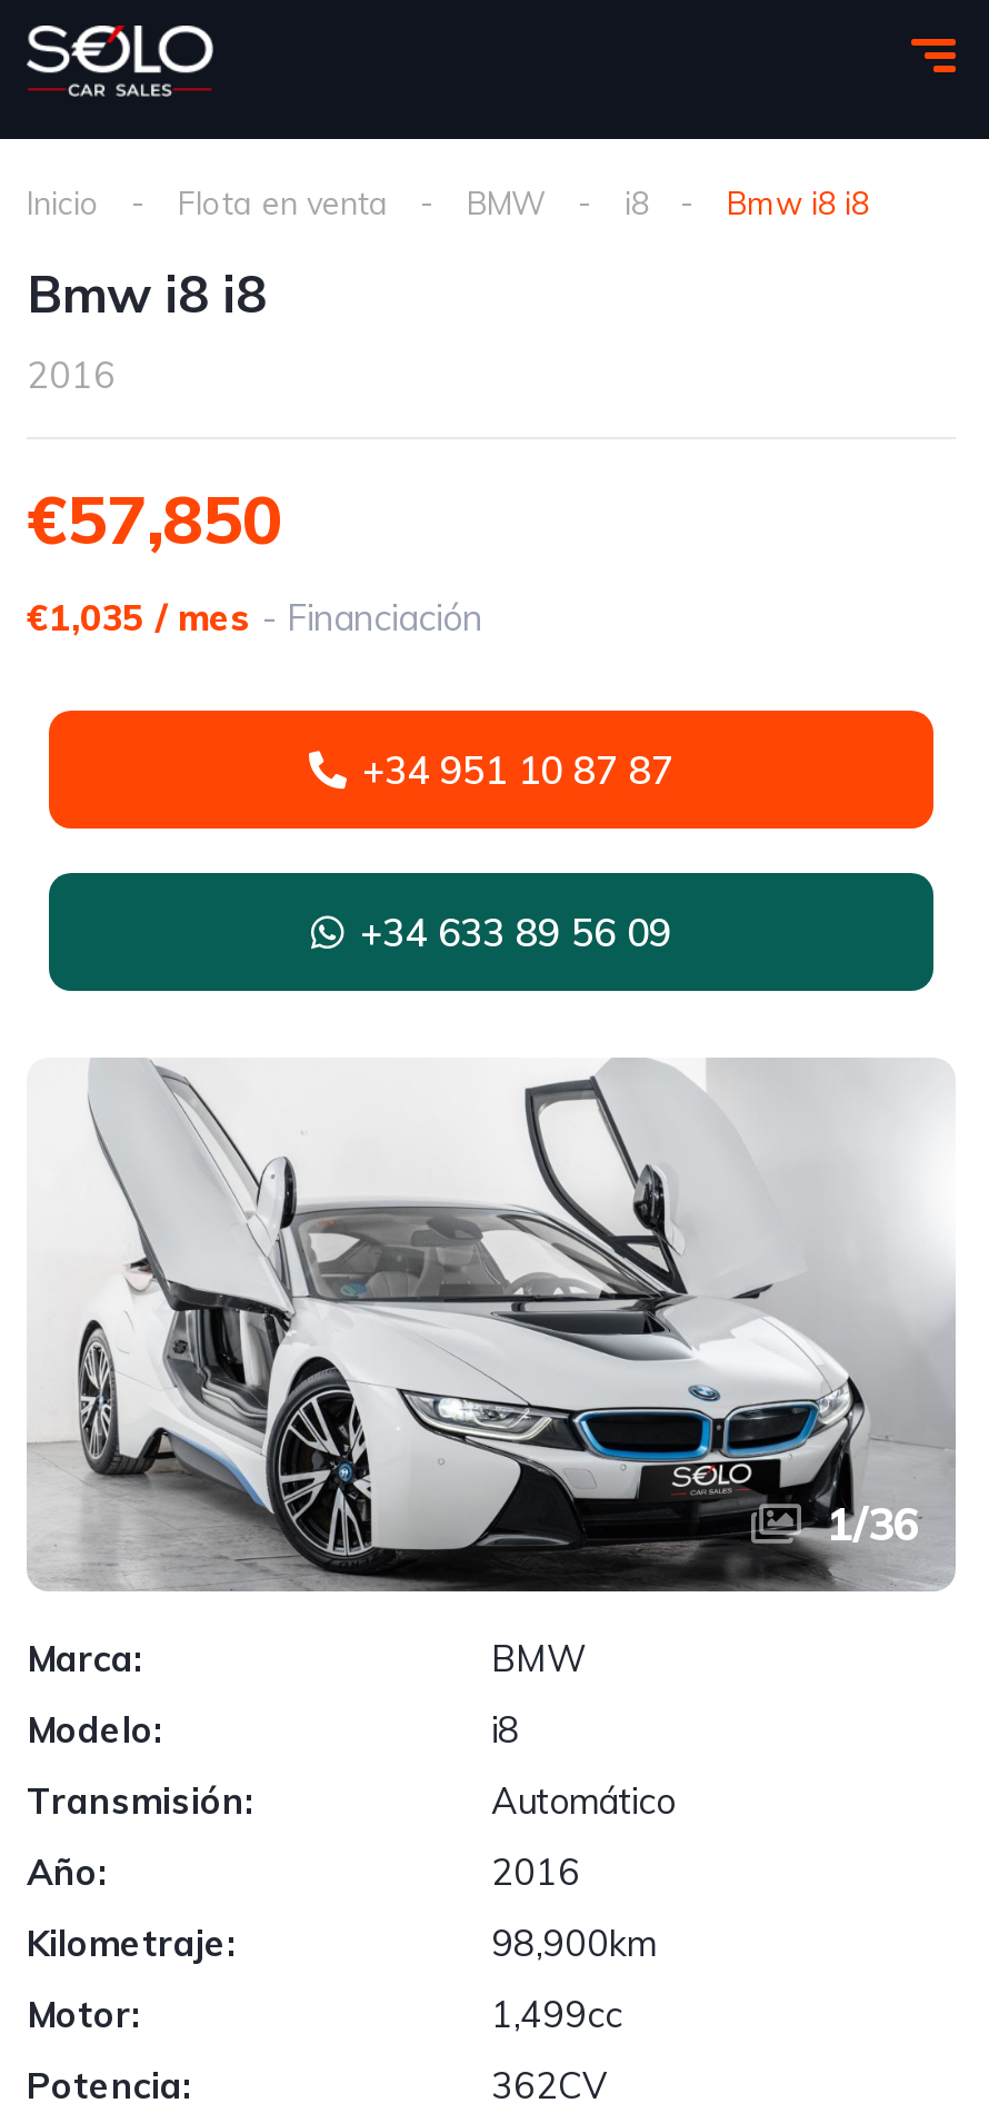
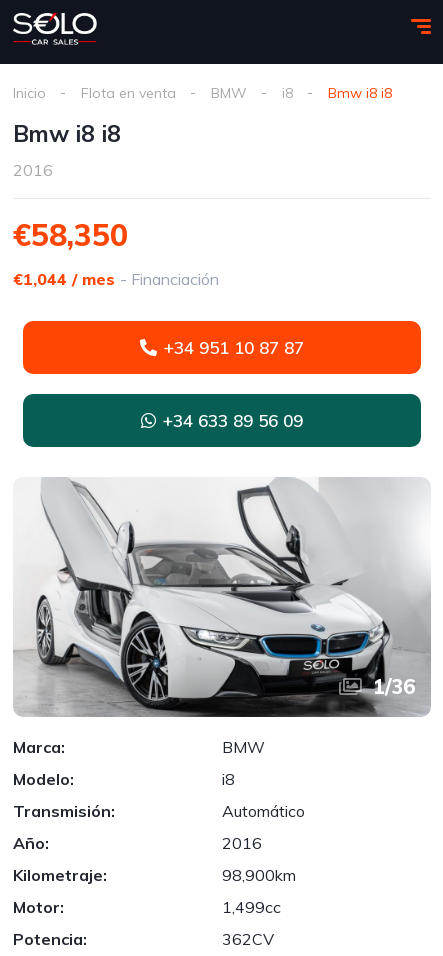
- €57,850
+ €58,350

- €1,035 / mes - Financiación
+ €1,044 / mes - Financiación
